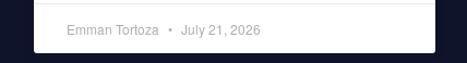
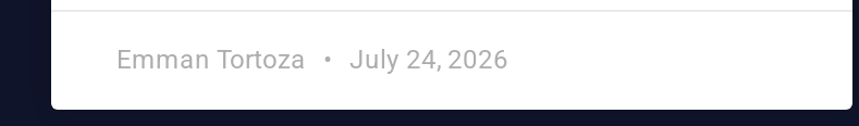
- Emman Tortoza July 21, 2026
+ Emman Tortoza July 24, 2026
